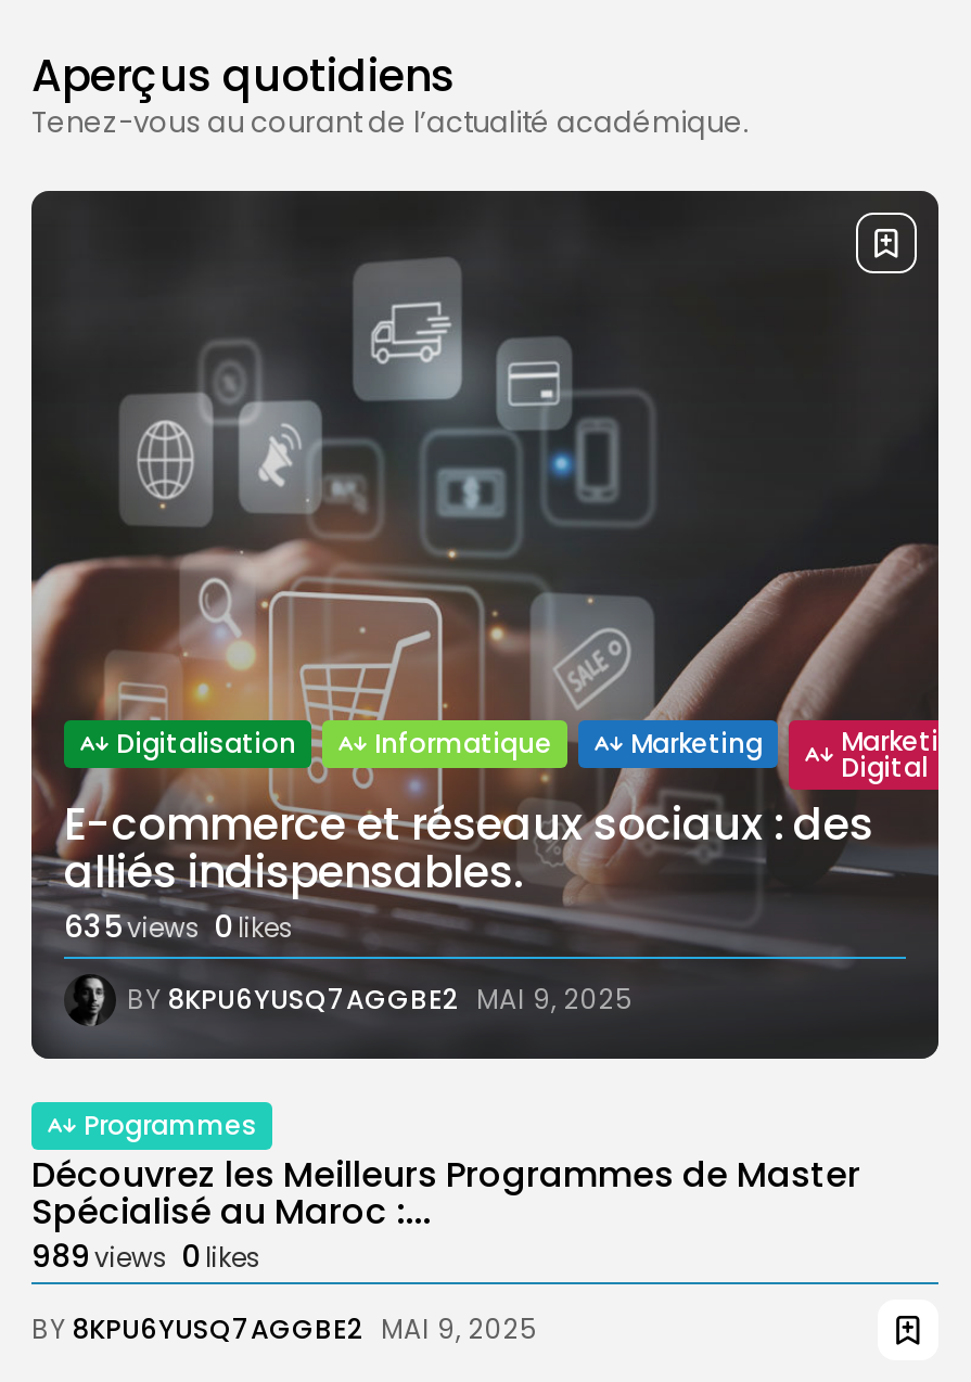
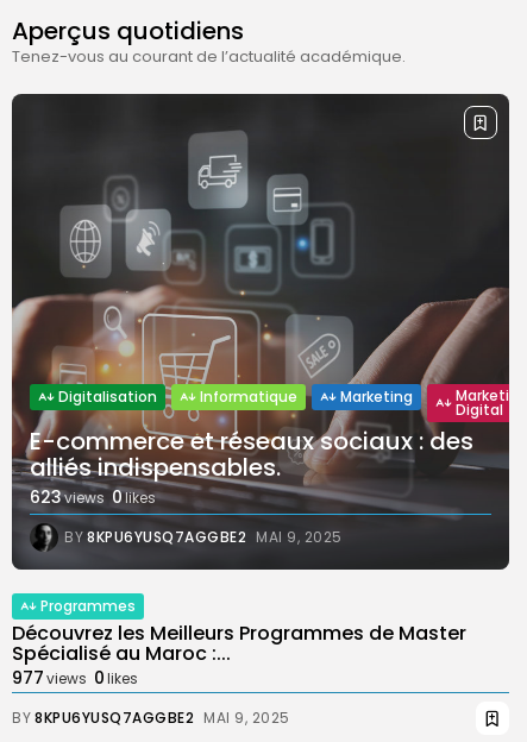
- 635 views 0 likes
+ 623 views 0 likes

- 989 views 0 likes
+ 977 views 0 likes
